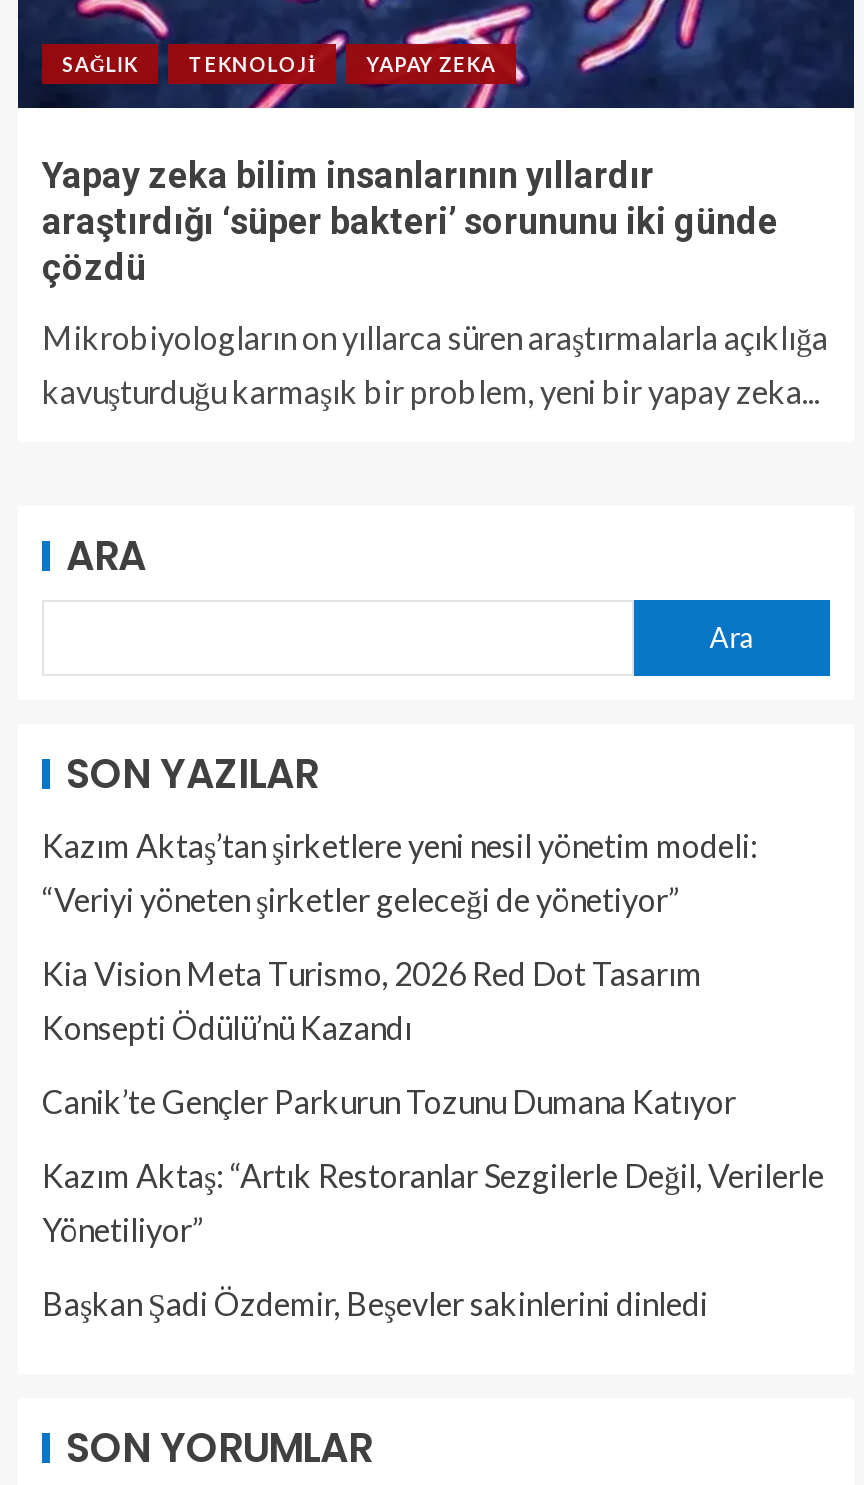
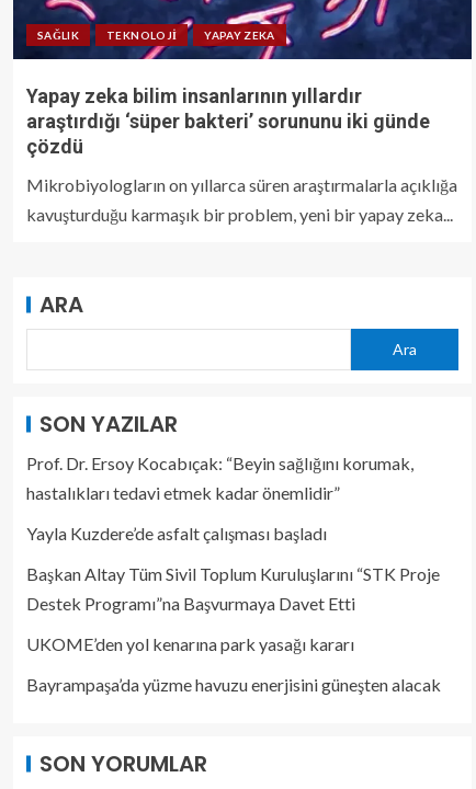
- Kazım Aktaş’tan şirketlere yeni nesil yönetim modeli:
- “Veriyi yöneten şirketler geleceği de yönetiyor”
+ Prof. Dr. Ersoy Kocabıçak: “Beyin sağlığını korumak,
+ hastalıkları tedavi etmek kadar önemlidir”

- Kia Vision Meta Turismo, 2026 Red Dot Tasarım
- Konsepti Ödülü’nü Kazandı
+ Yayla Kuzdere’de asfalt çalışması başladı

- Canik’te Gençler Parkurun Tozunu Dumana Katıyor
+ Başkan Altay Tüm Sivil Toplum Kuruluşlarını “STK Proje
+ Destek Programı”na Başvurmaya Davet Etti

- Kazım Aktaş: “Artık Restoranlar Sezgilerle Değil, Verilerle
- Yönetiliyor”
+ UKOME’den yol kenarına park yasağı kararı

- Başkan Şadi Özdemir, Beşevler sakinlerini dinledi
+ Bayrampaşa’da yüzme havuzu enerjisini güneşten alacak
